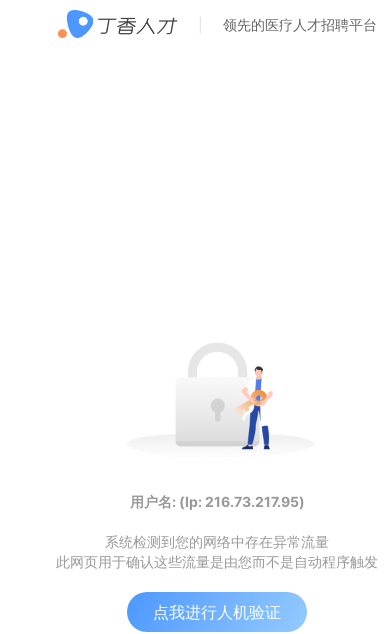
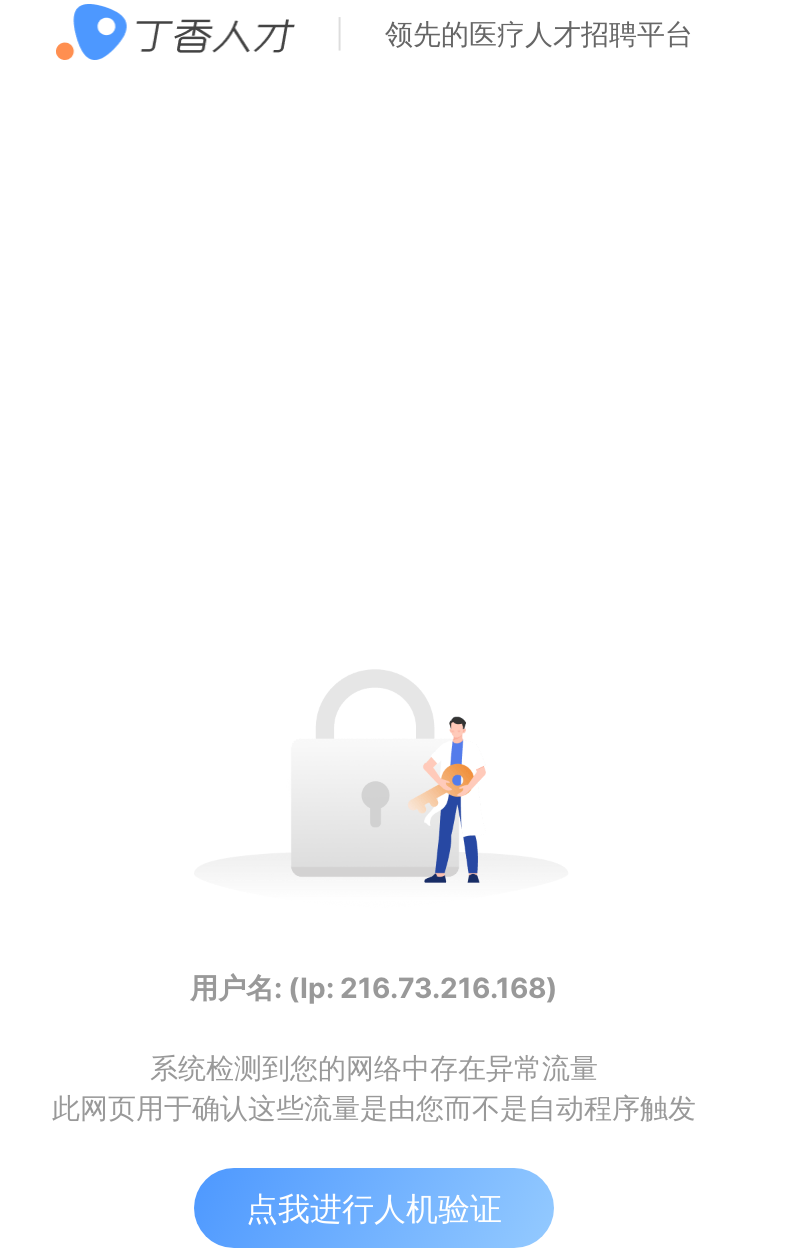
- 用户名: (Ip: 216.73.217.95)
+ 用户名: (Ip: 216.73.216.168)
